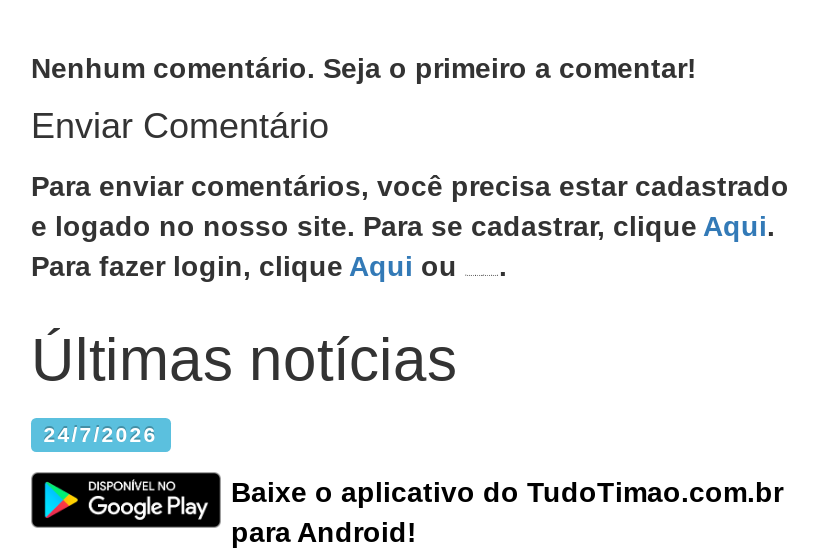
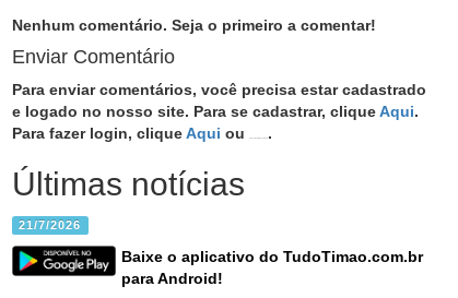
- 24/7/2026
+ 21/7/2026
